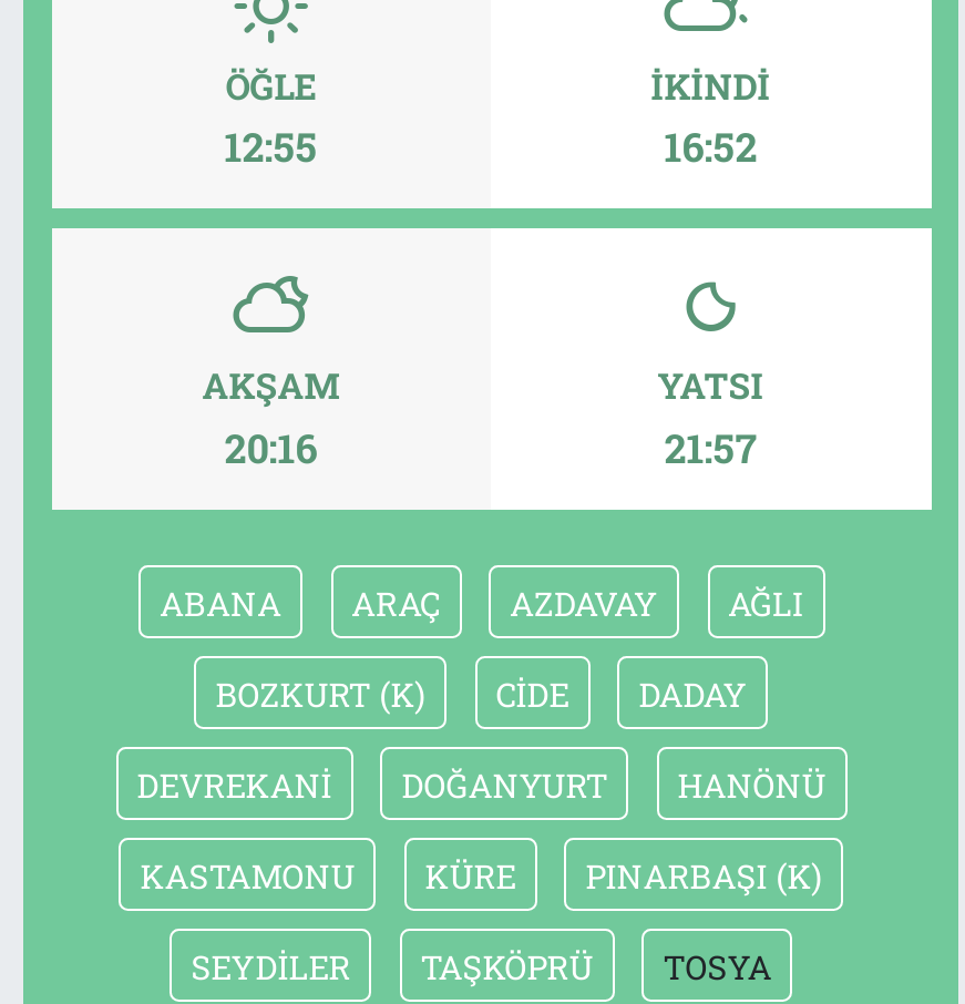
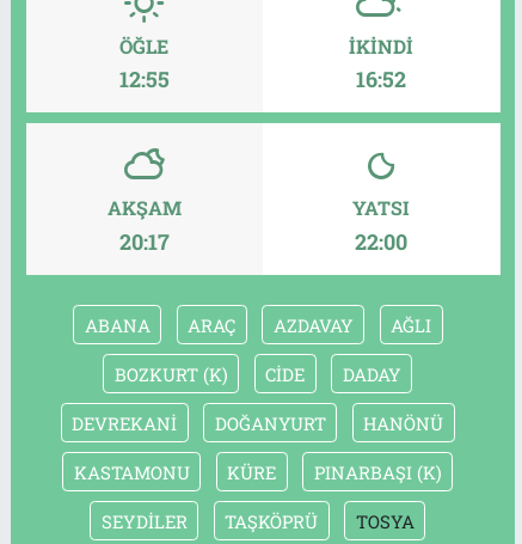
- 20:16
+ 20:17

- 21:57
+ 22:00
